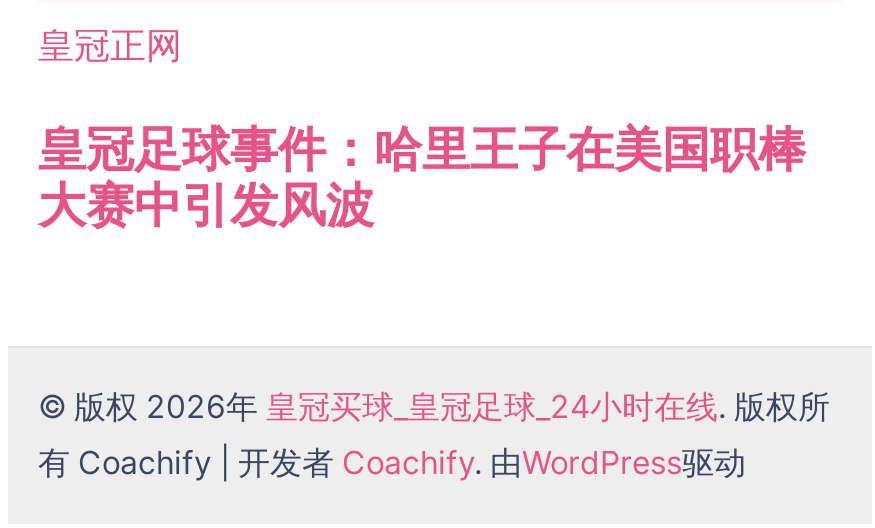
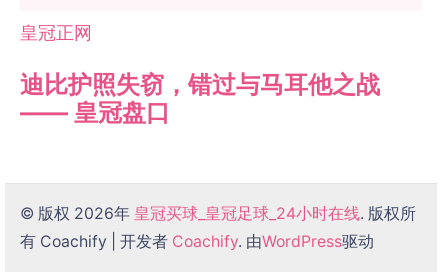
- 皇冠足球事件：哈里王子在美国职棒
- 大赛中引发风波
+ 迪比护照失窃，错过与马耳他之战
+ —— 皇冠盘口
